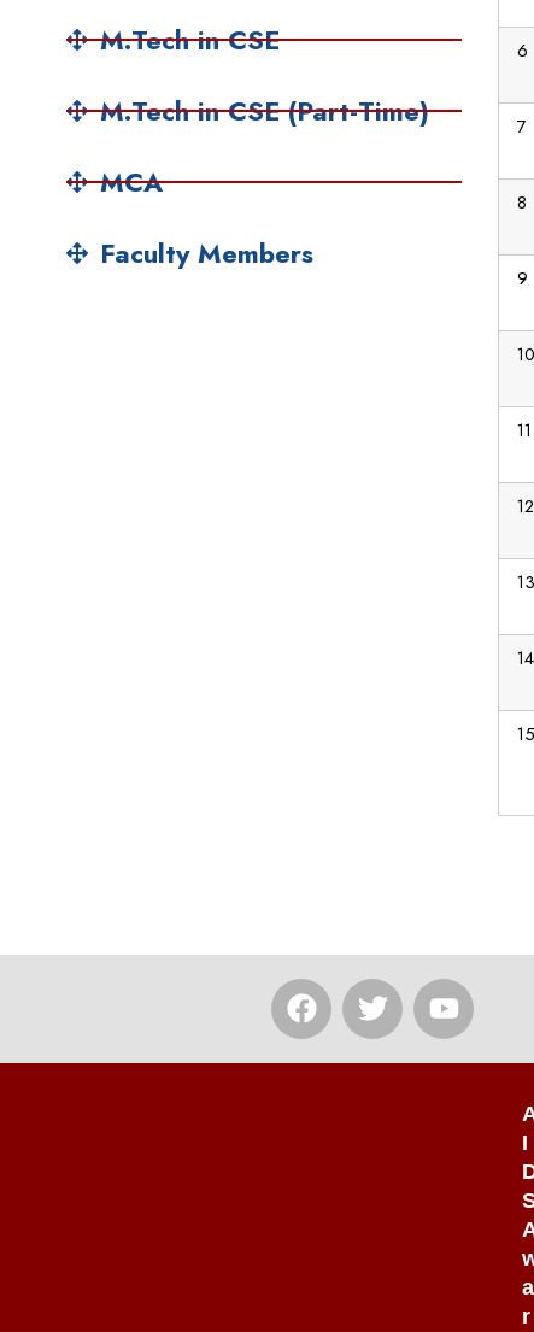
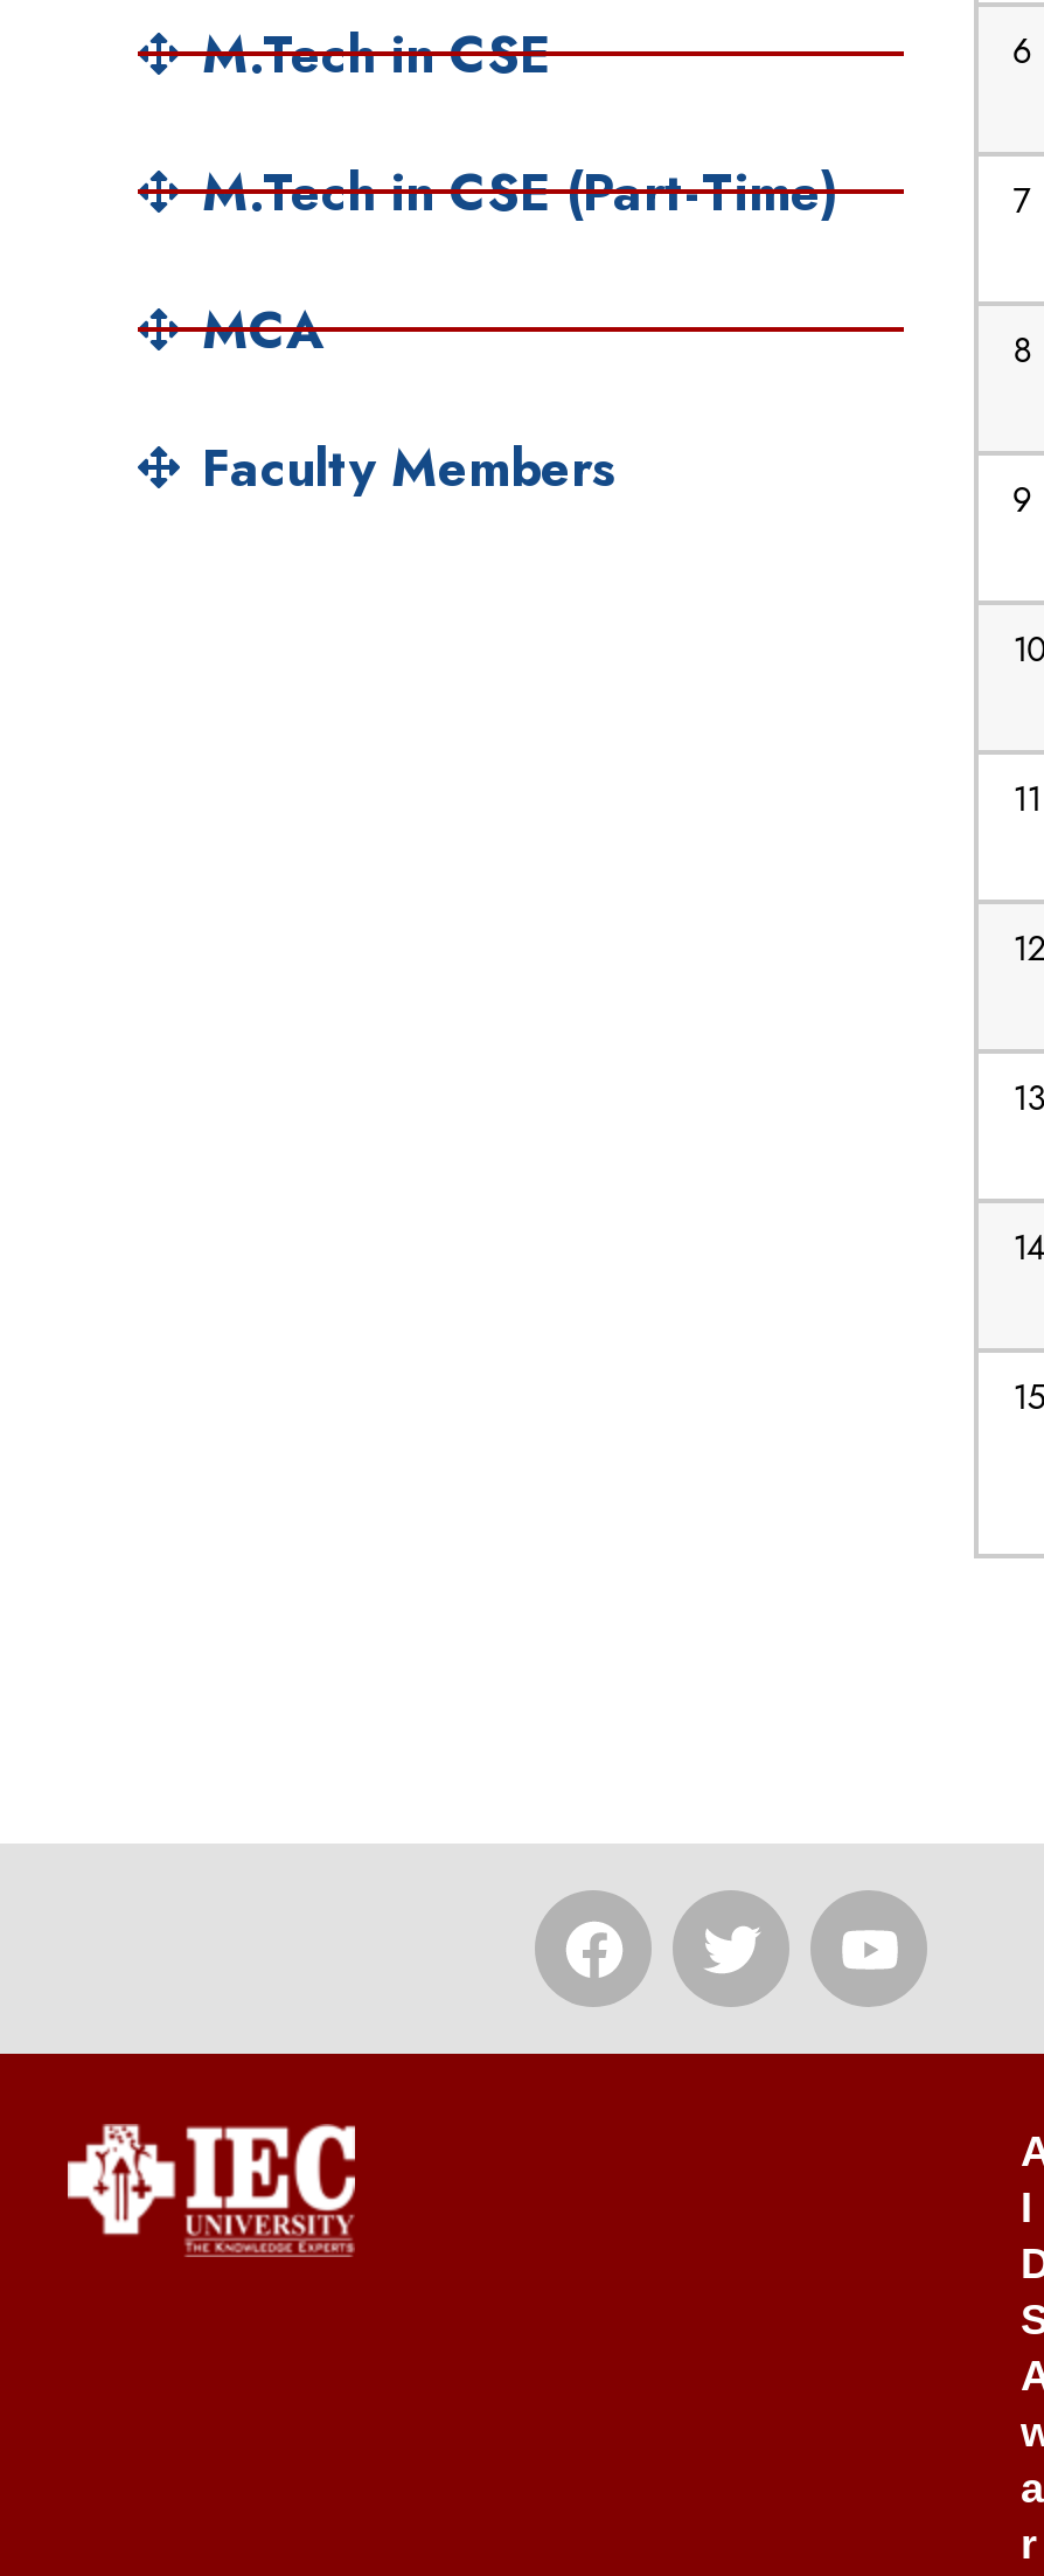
+ [image]
